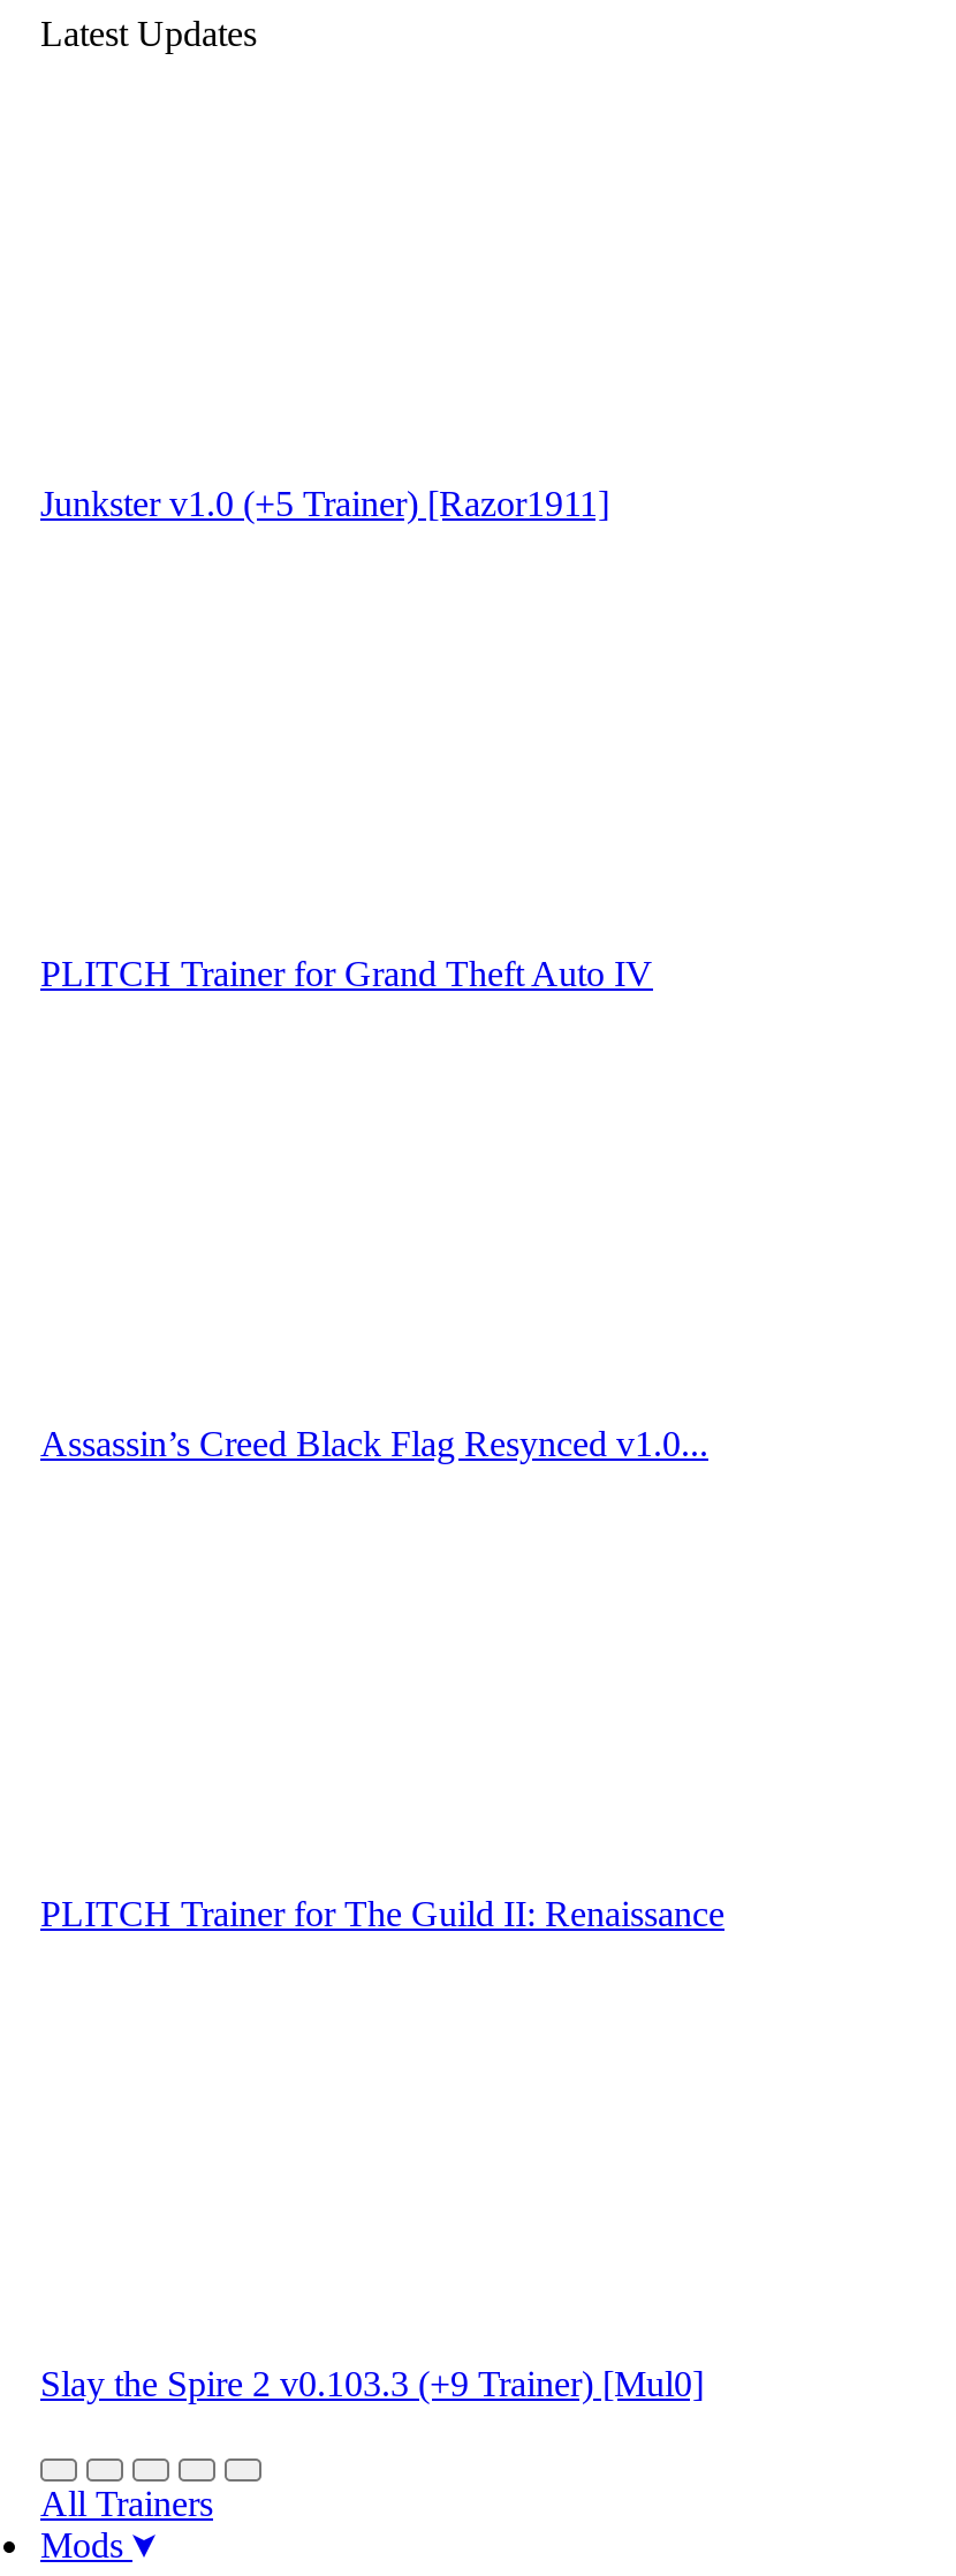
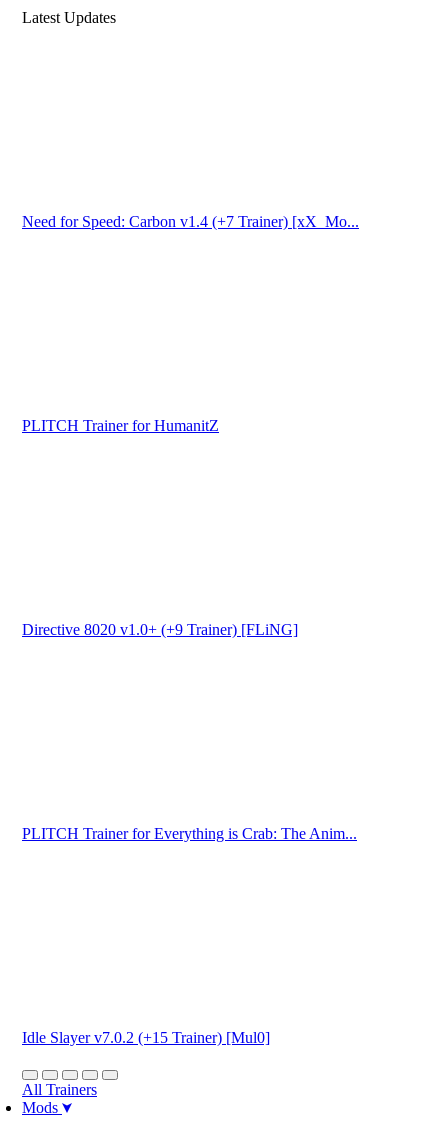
- Junkster v1.0 (+5 Trainer) [Razor1911]
+ Need for Speed: Carbon v1.4 (+7 Trainer) [xX_Mo...

- PLITCH Trainer for Grand Theft Auto IV
+ PLITCH Trainer for HumanitZ

- Assassin’s Creed Black Flag Resynced v1.0...
+ Directive 8020 v1.0+ (+9 Trainer) [FLiNG]

- PLITCH Trainer for The Guild II: Renaissance
+ PLITCH Trainer for Everything is Crab: The Anim...

- Slay the Spire 2 v0.103.3 (+9 Trainer) [Mul0]
+ Idle Slayer v7.0.2 (+15 Trainer) [Mul0]
